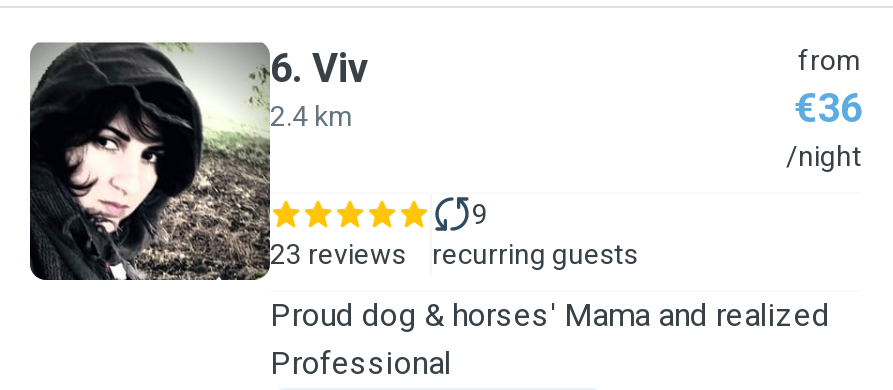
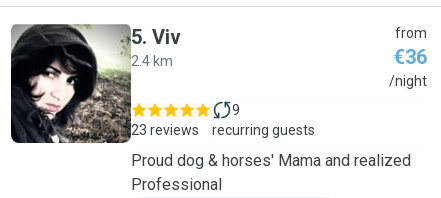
- 6. Viv
+ 5. Viv
